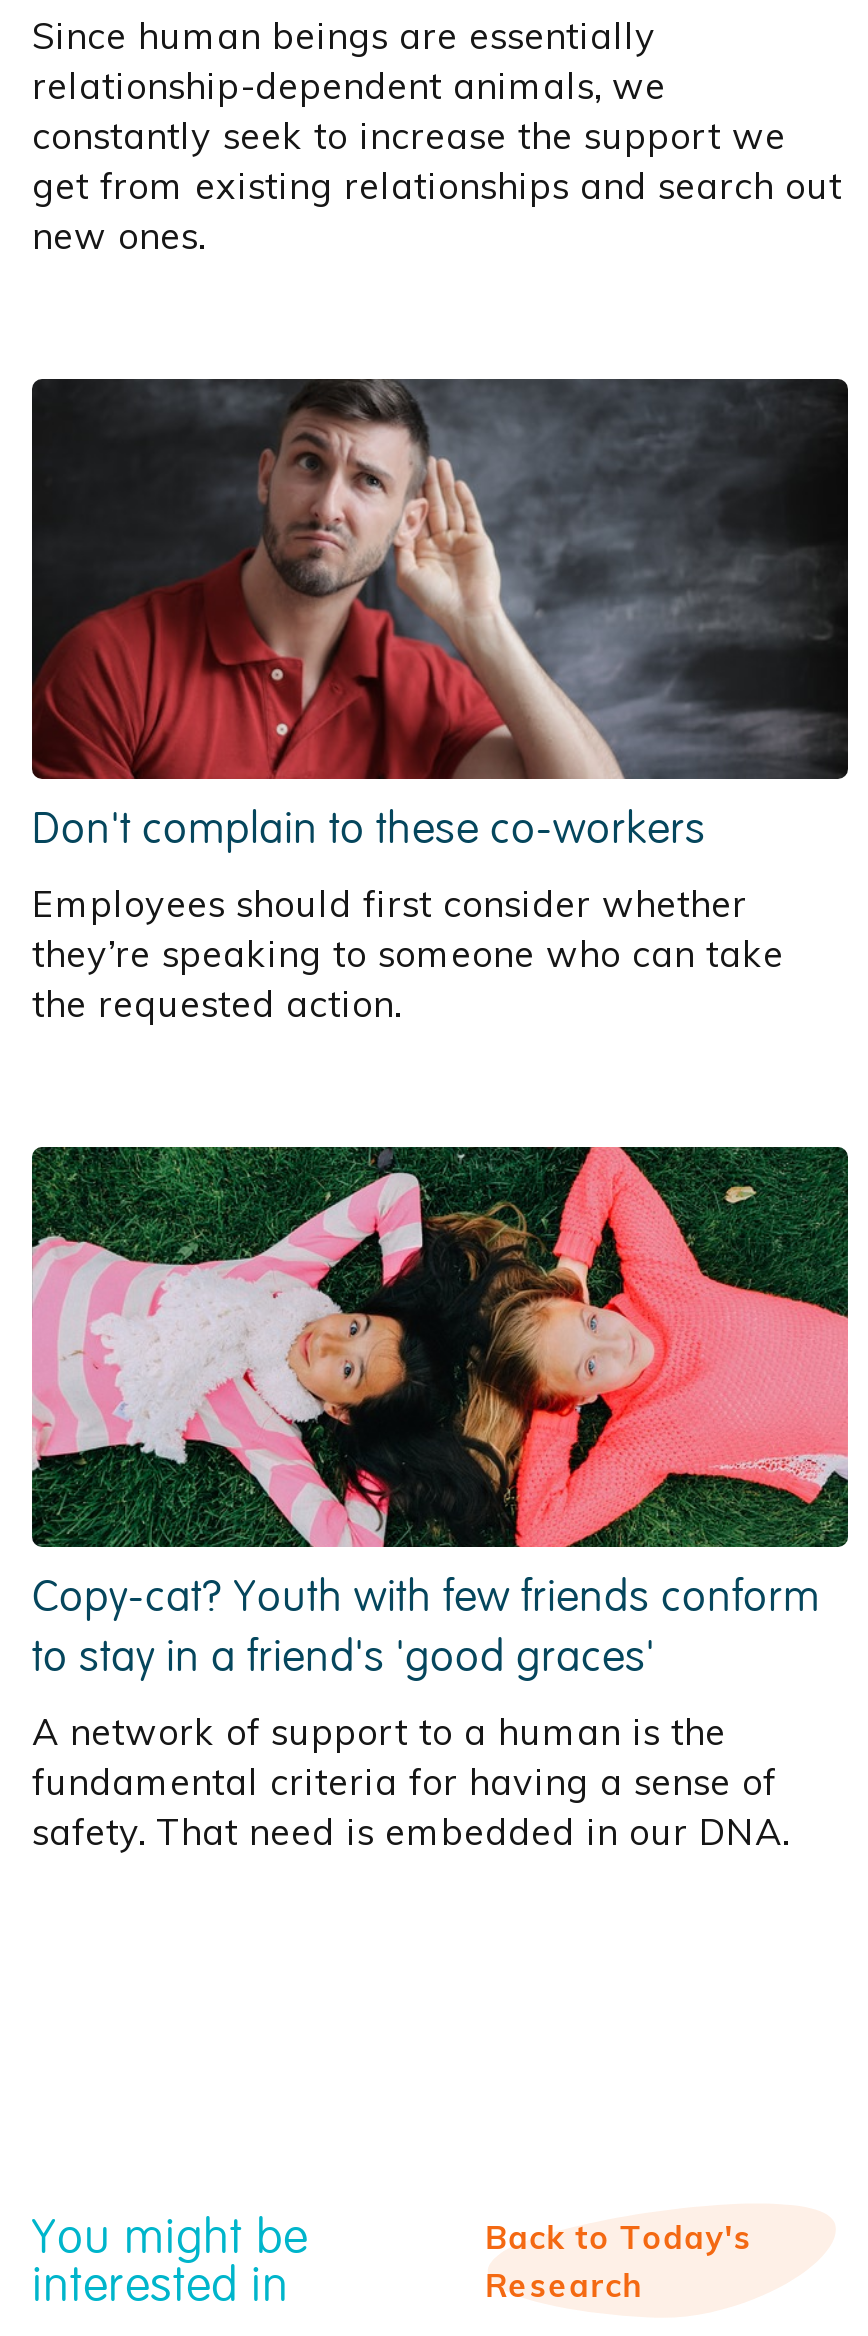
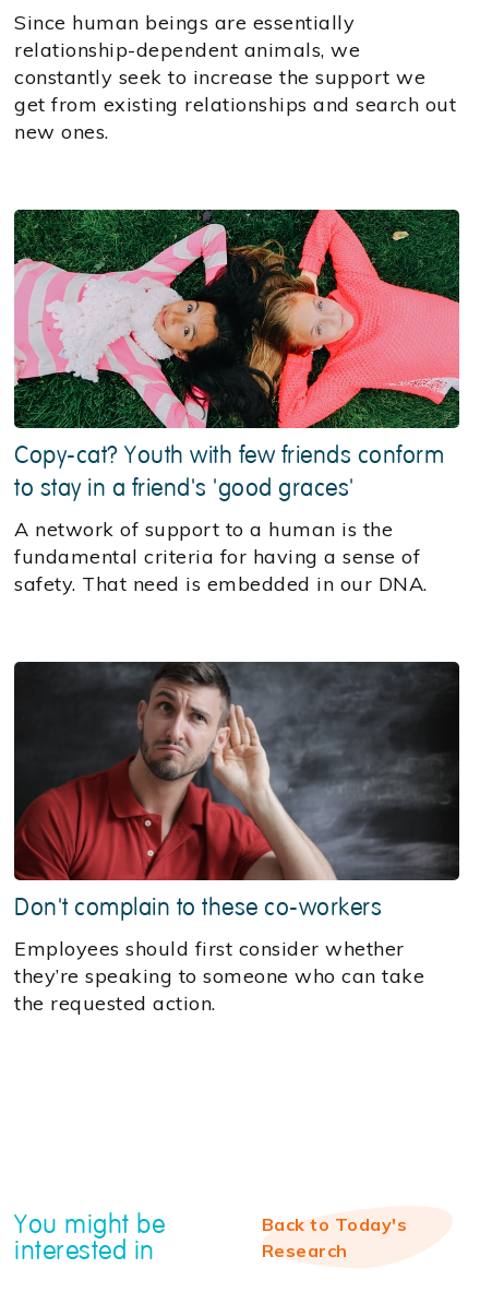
moved down: [image] | Don't complain to these co-workers | Employees should first consider whether | they’re speaking to someone who can take | the requested action.

moved up: [image] | Copy-cat? Youth with few friends conform | to stay in a friend's 'good graces' | A network of support to a human is the | fundamental criteria for having a sense of | safety. That need is embedded in our DNA.
